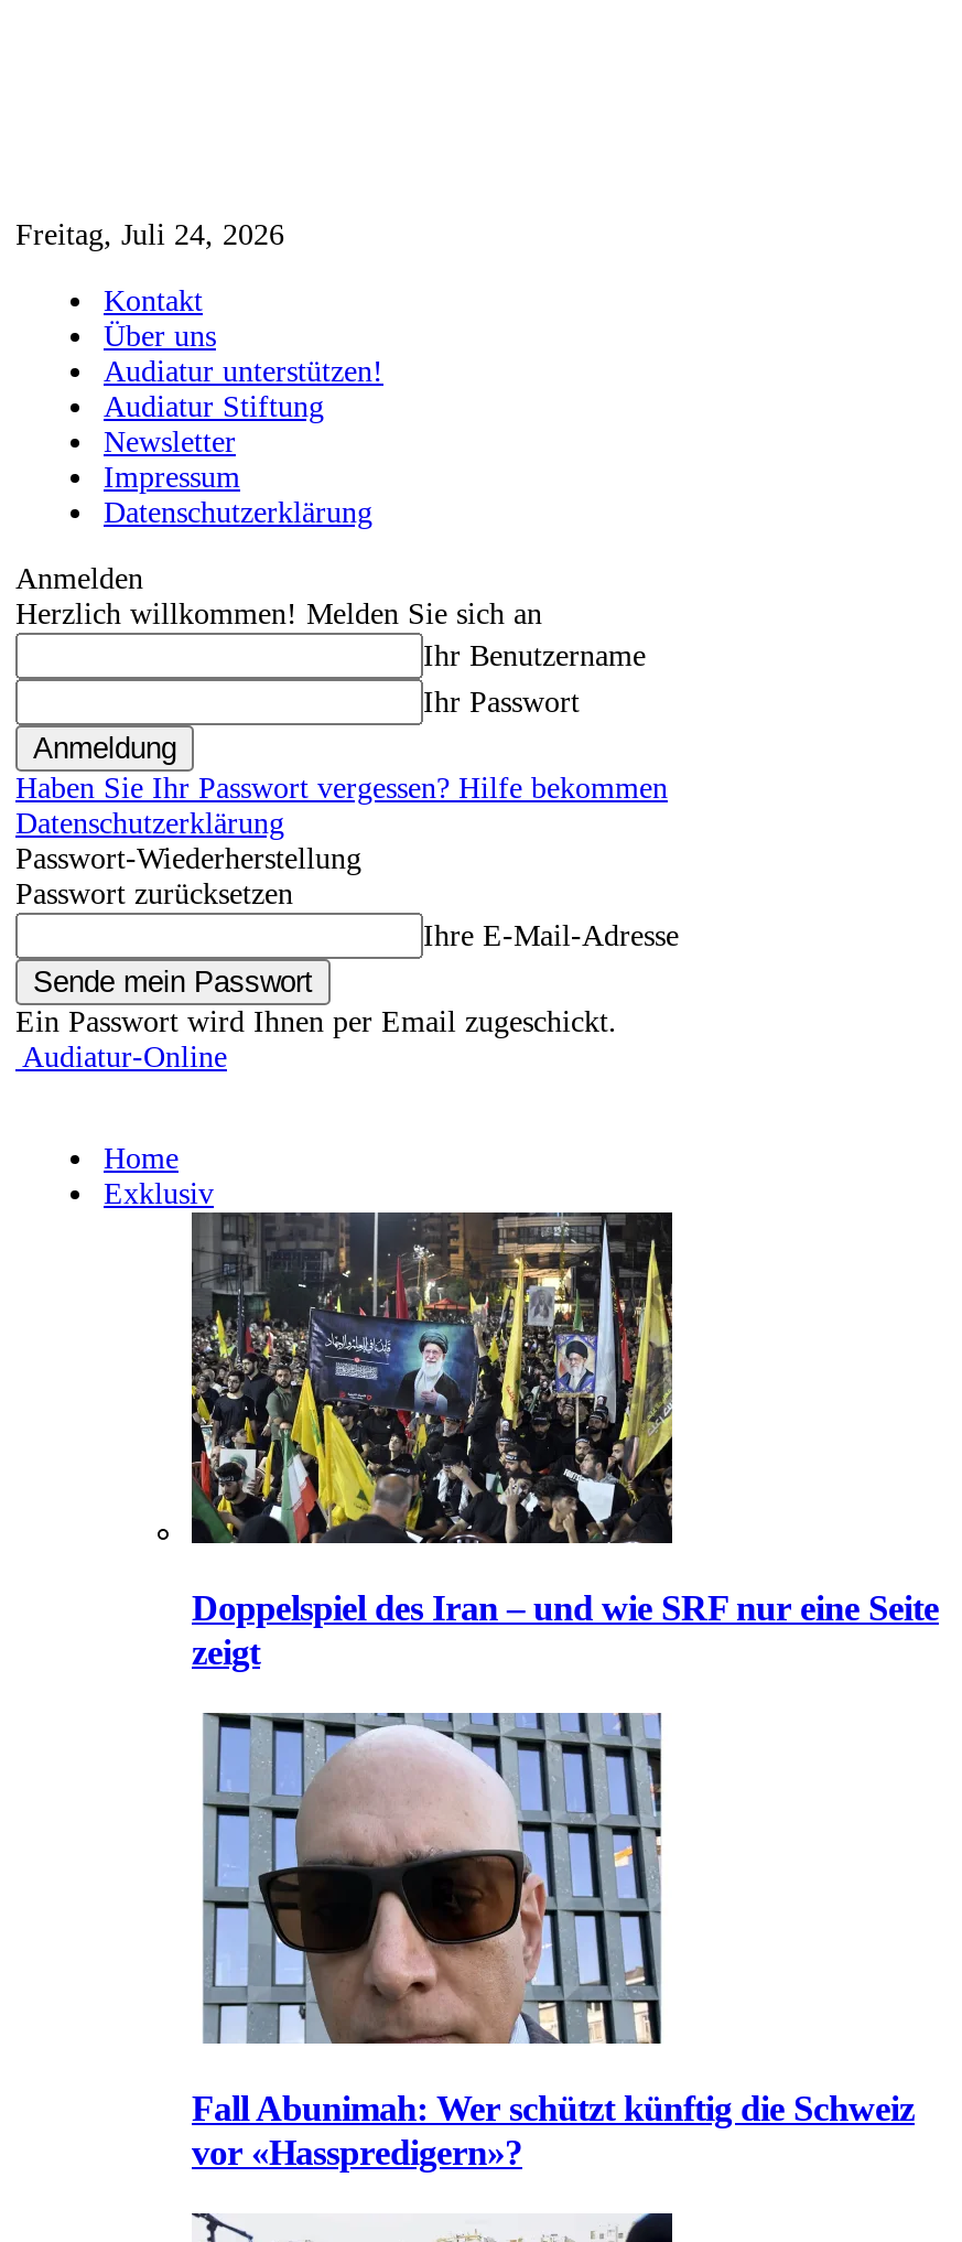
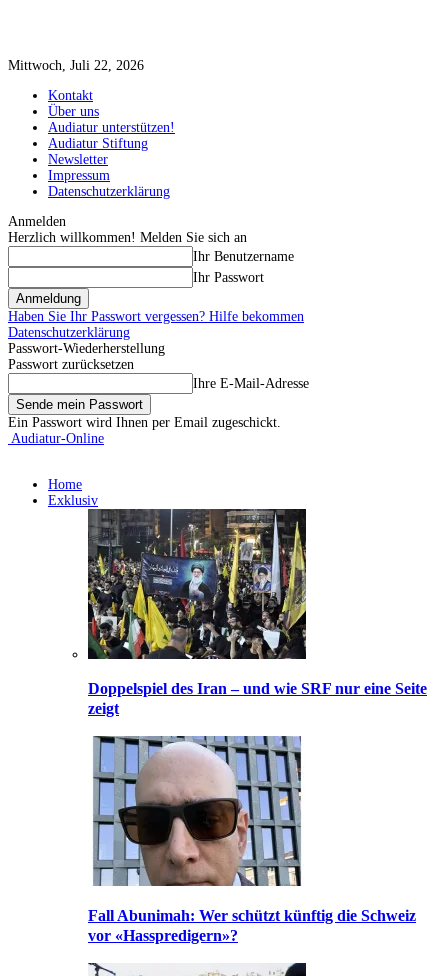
- Freitag, Juli 24, 2026
+ Mittwoch, Juli 22, 2026
